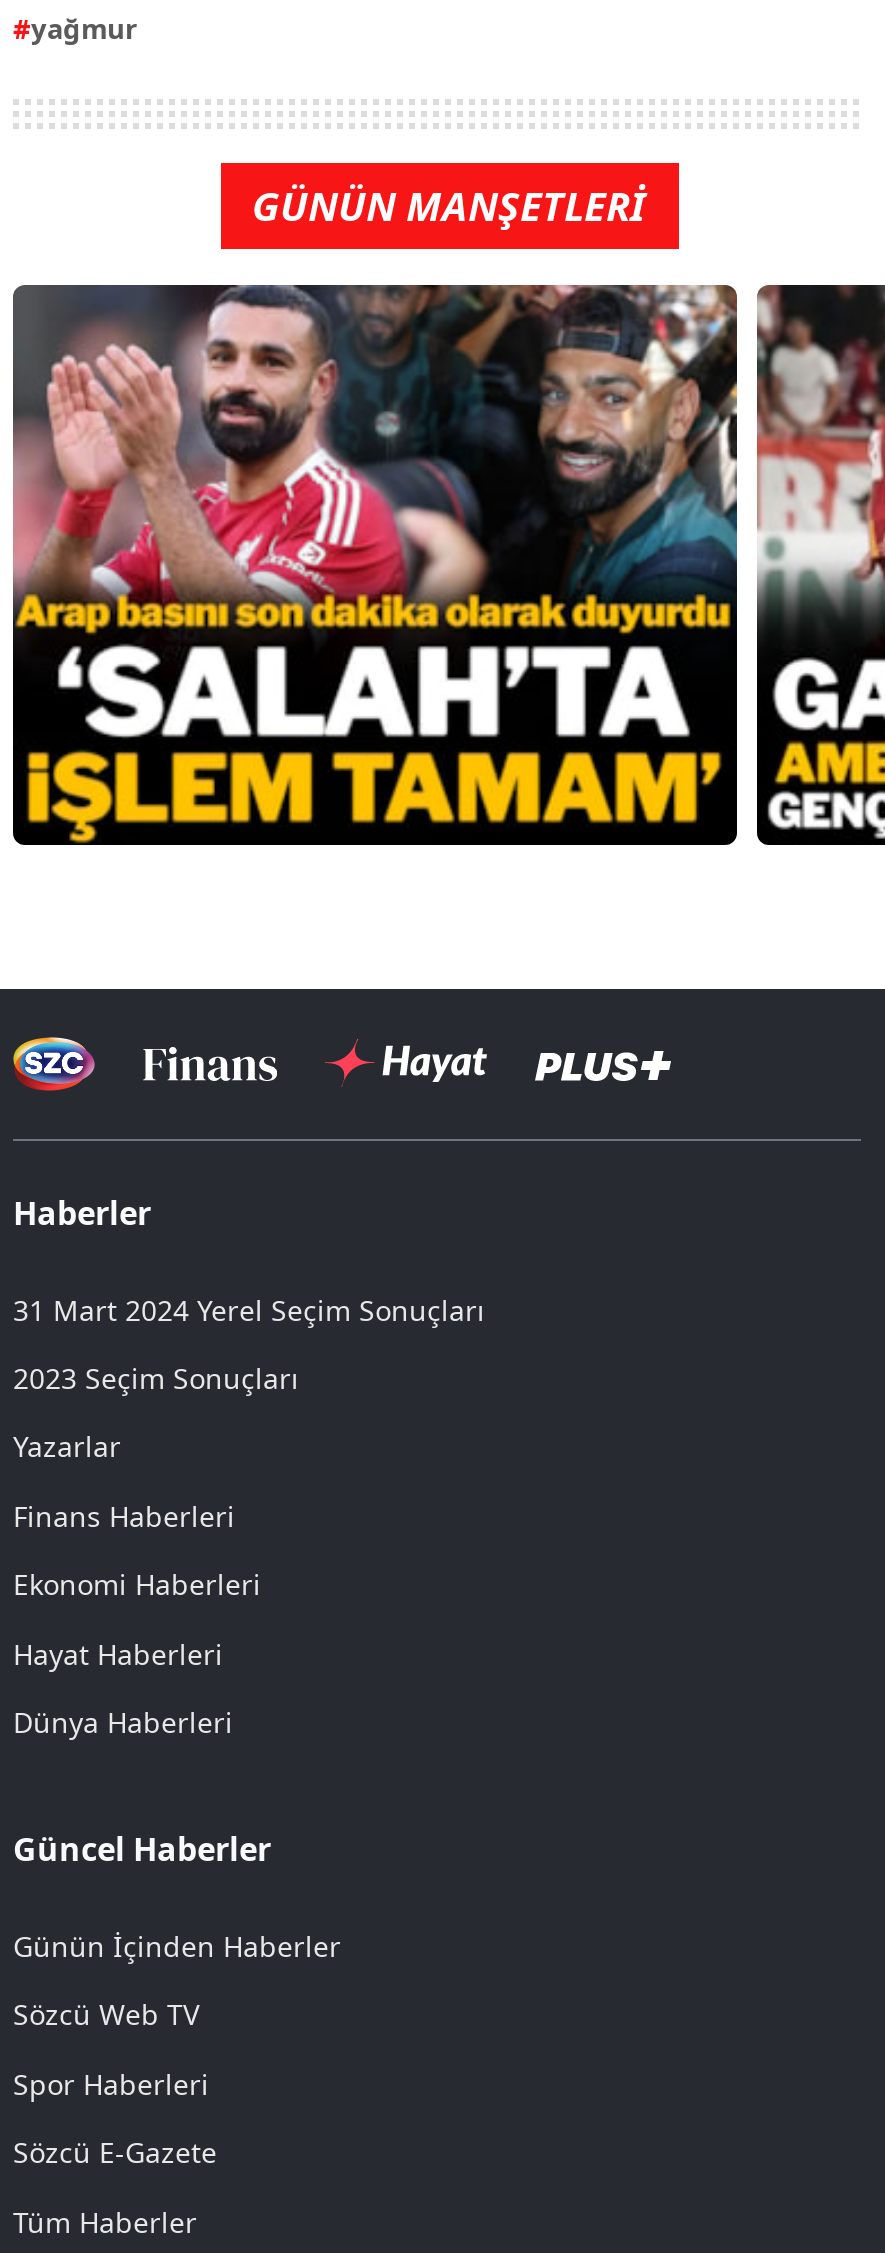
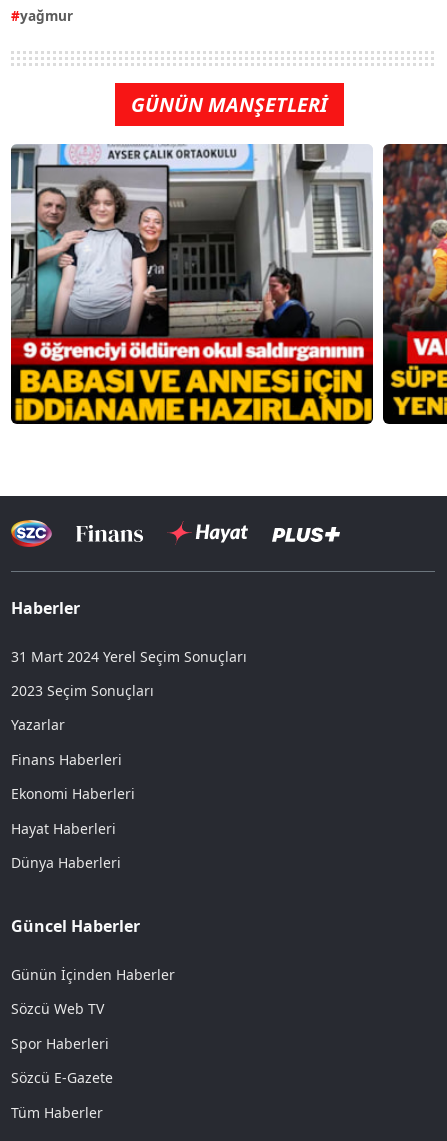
- [image]
+ [image]

- [image]
+ [image]
